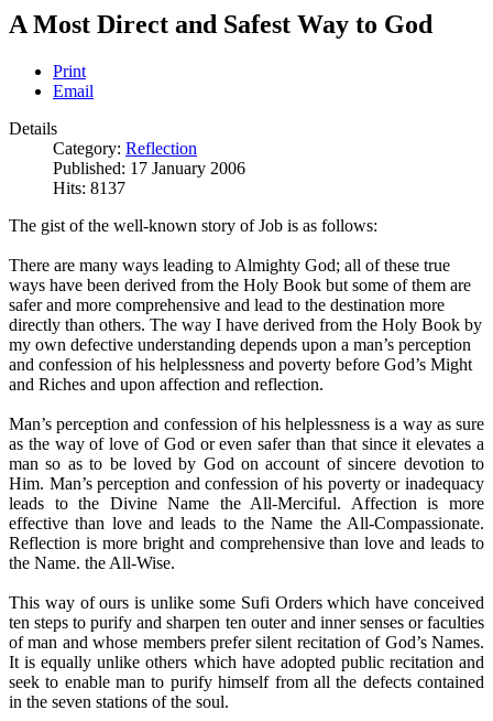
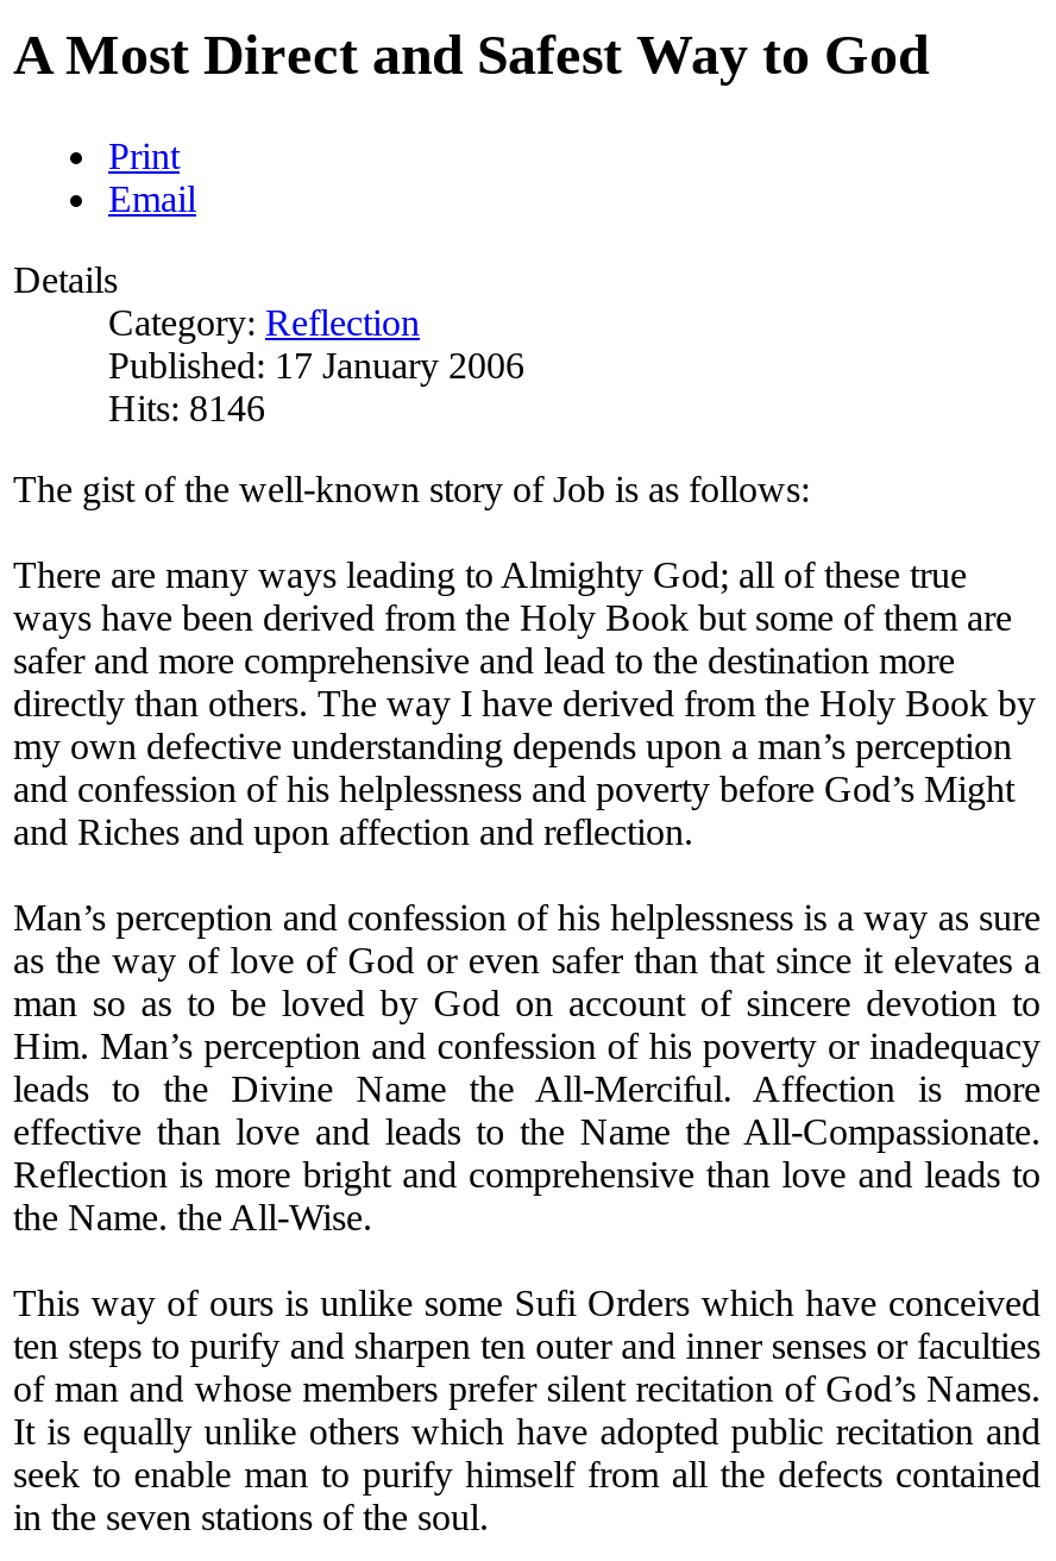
- Hits: 8137
+ Hits: 8146
